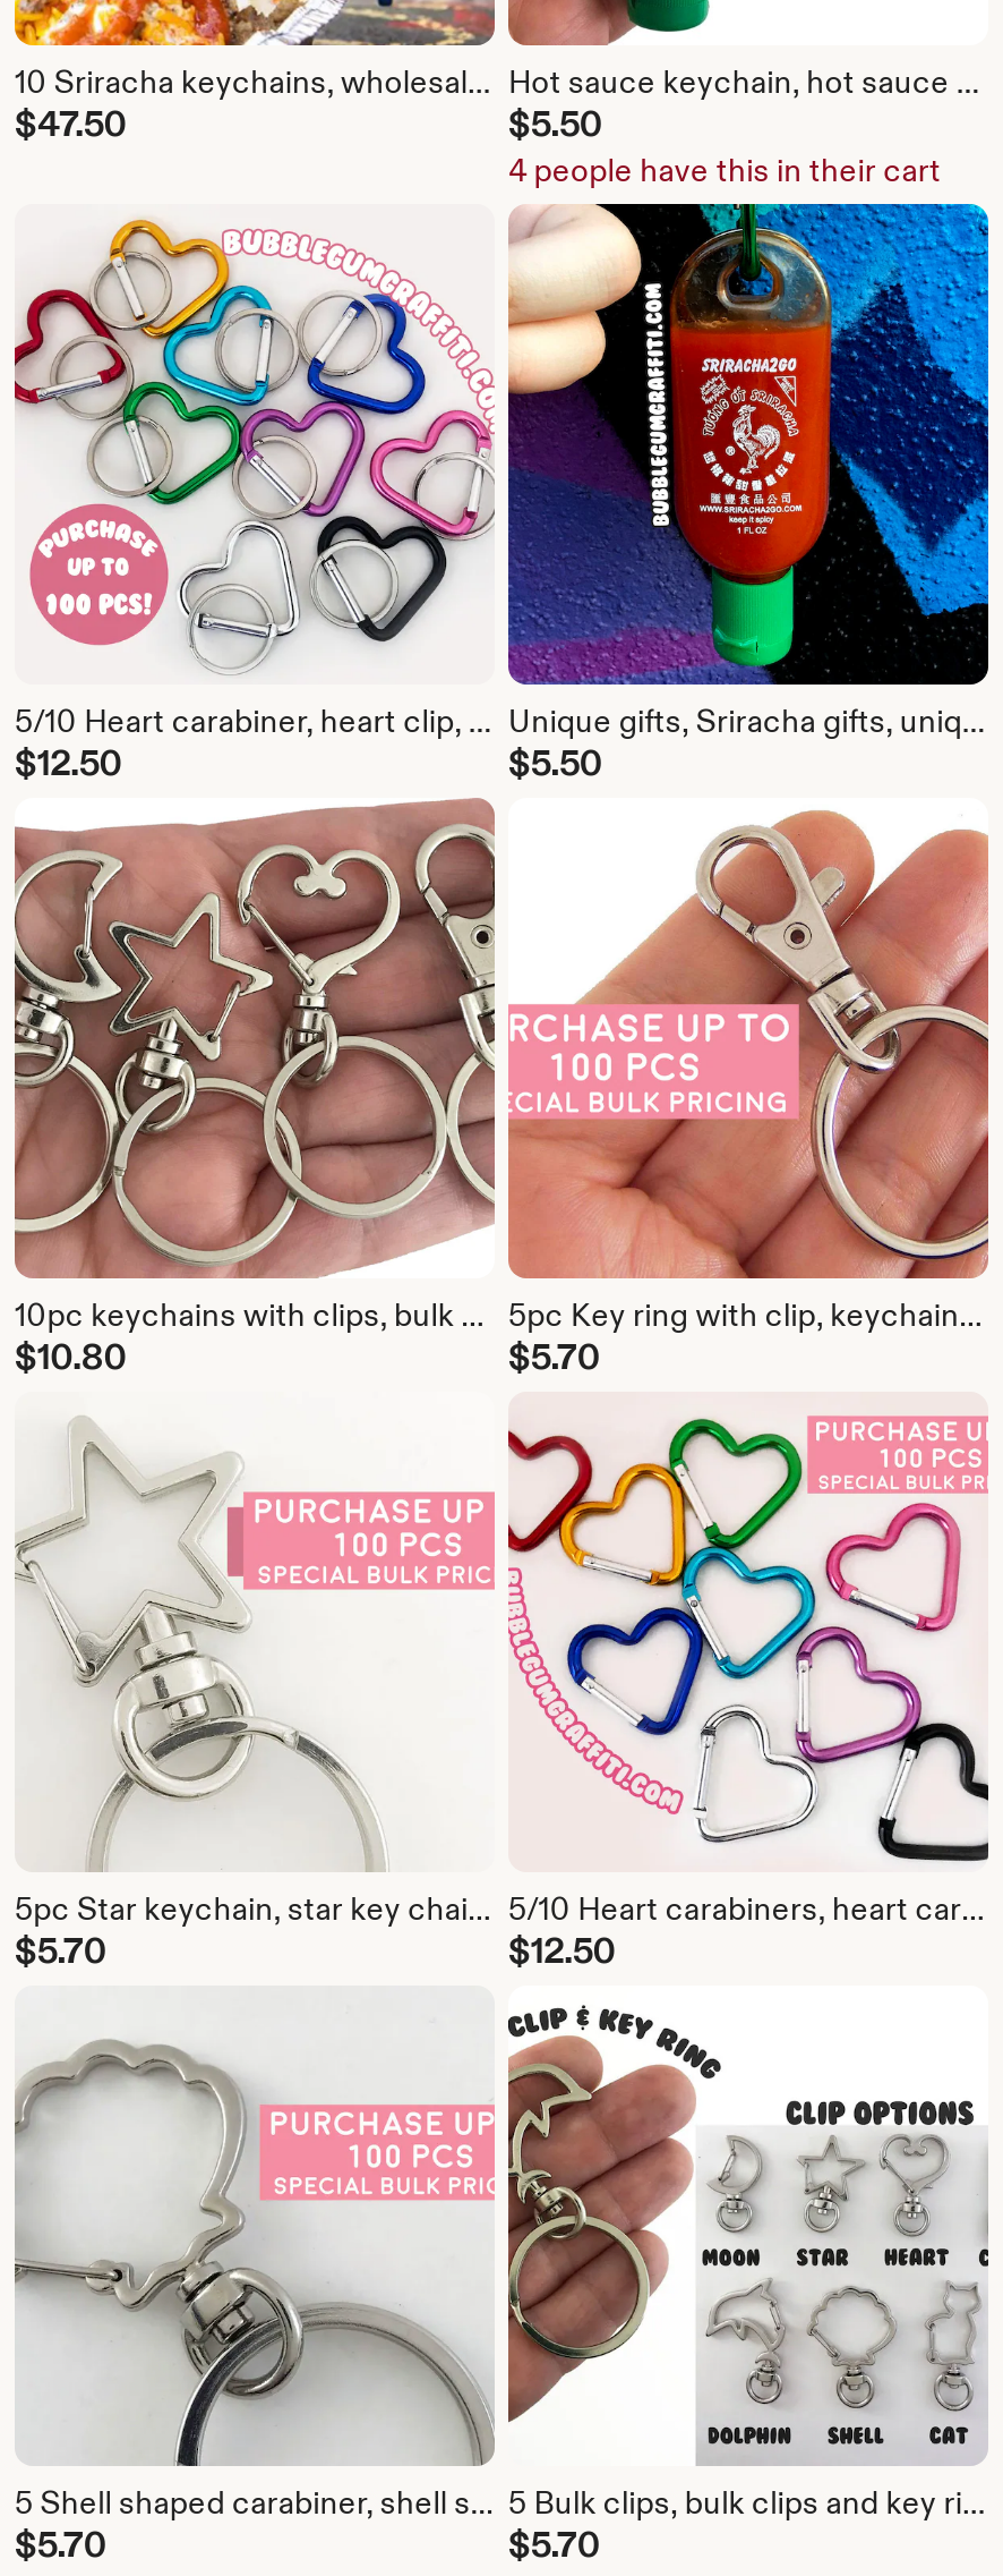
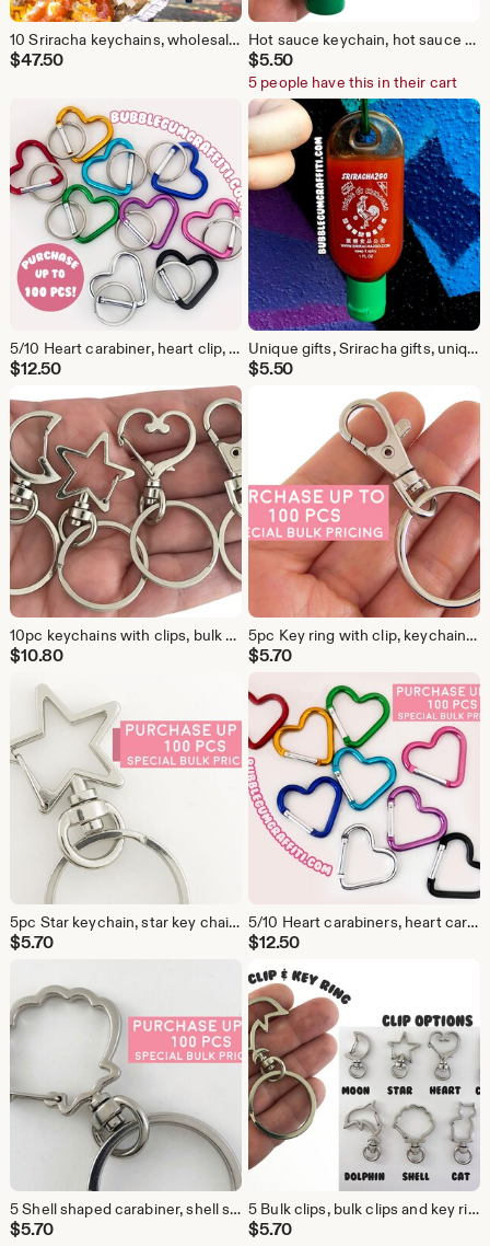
- 4 people have this in their cart
+ 5 people have this in their cart
